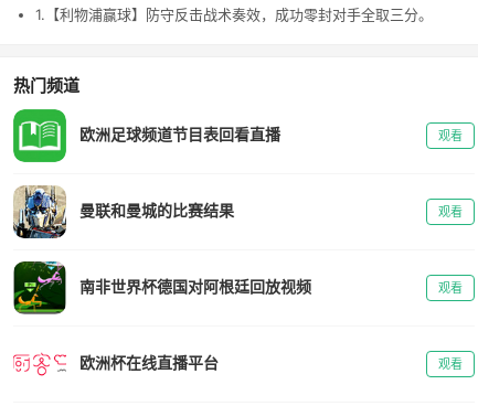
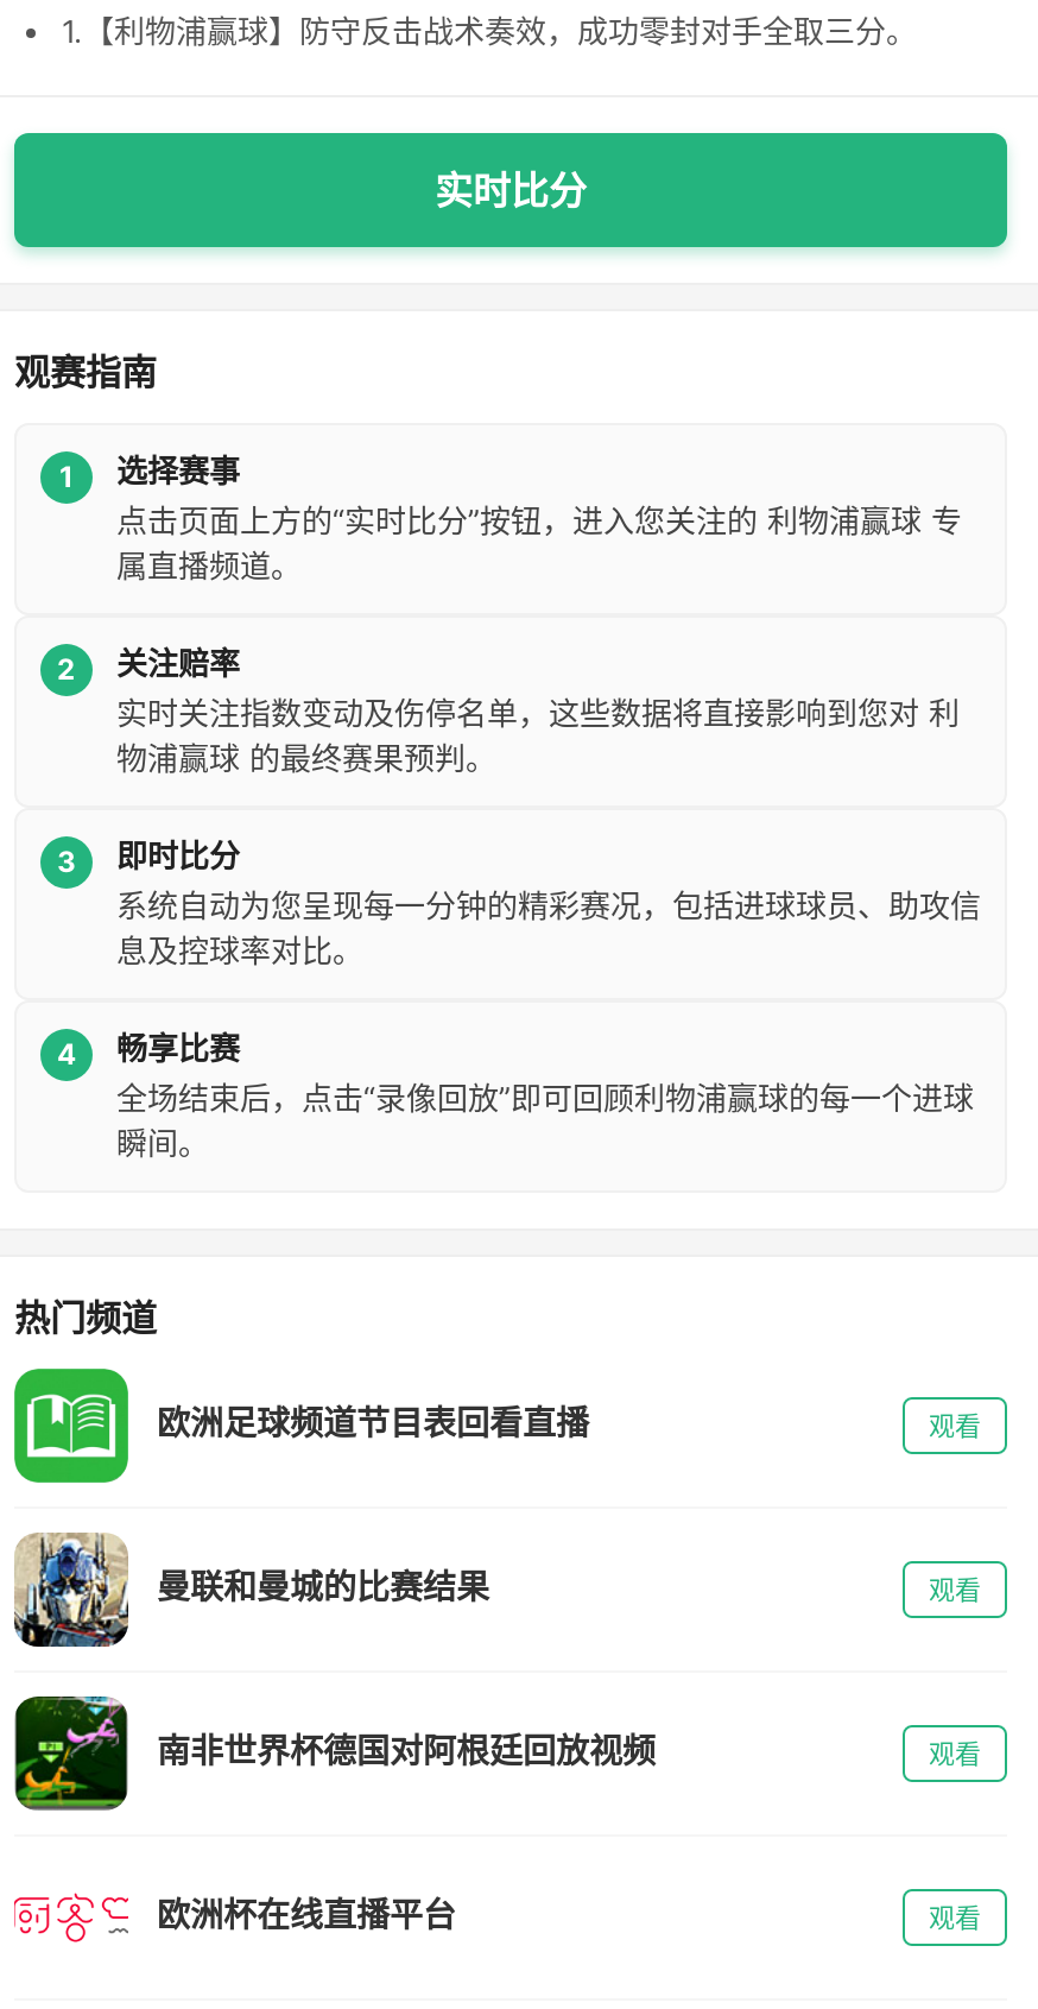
+ 观赛指南
+ 1
+ 选择赛事
+ 点击页面上方的“实时比分”按钮，进入您关注的 利物浦赢球 专
+ 属直播频道。
+ 2
+ 关注赔率
+ 实时关注指数变动及伤停名单，这些数据将直接影响到您对 利
+ 物浦赢球 的最终赛果预判。
+ 3
+ 即时比分
+ 系统自动为您呈现每一分钟的精彩赛况，包括进球球员、助攻信
+ 息及控球率对比。
+ 4
+ 畅享比赛
+ 全场结束后，点击“录像回放”即可回顾利物浦赢球的每一个进球
+ 瞬间。

+ 实时比分
